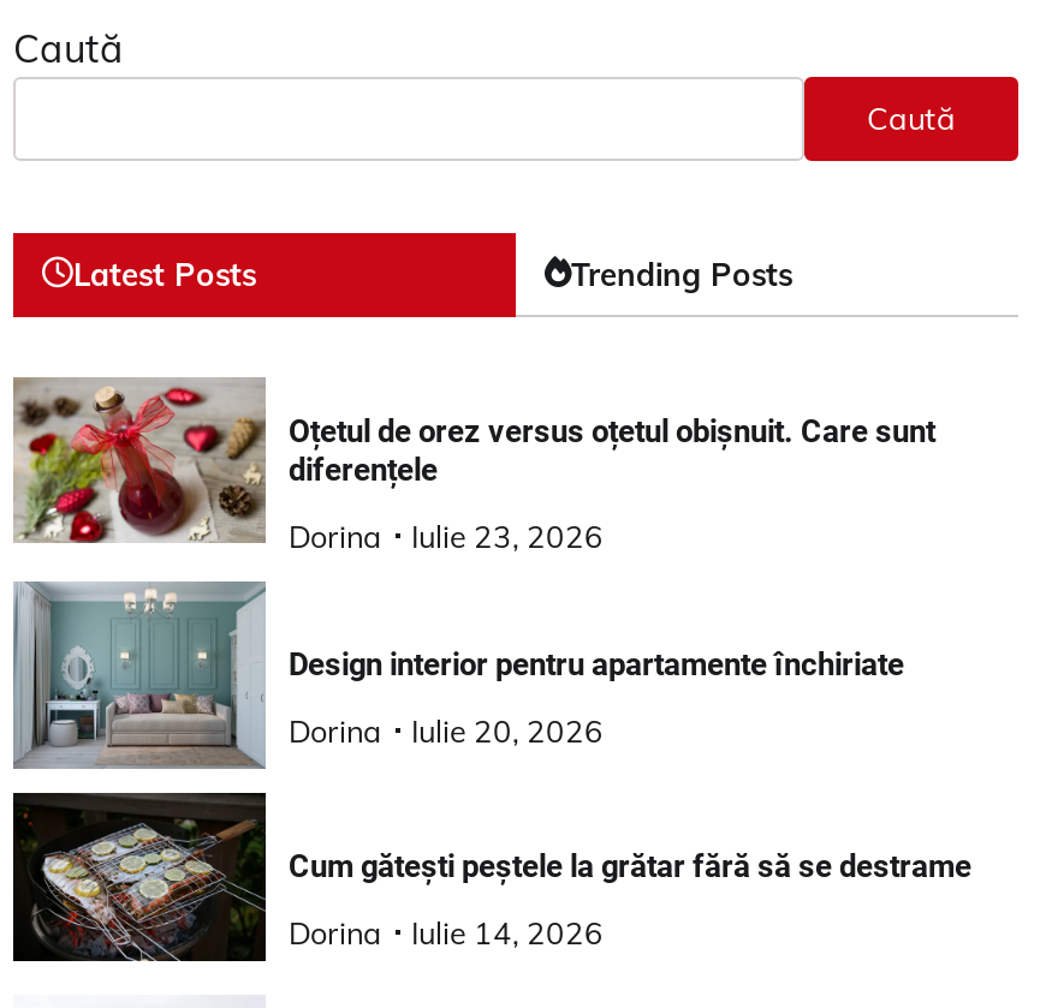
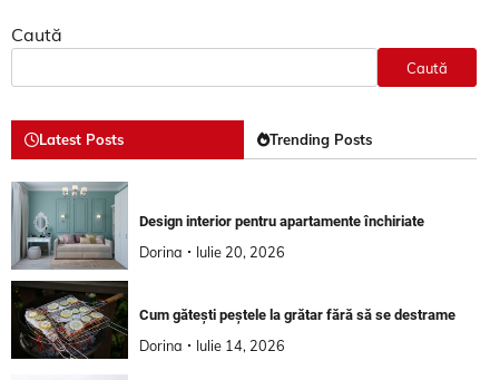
- [image]
- Oțetul de orez versus oțetul obișnuit. Care sunt
- diferențele
- Dorina
- Iulie 23, 2026
